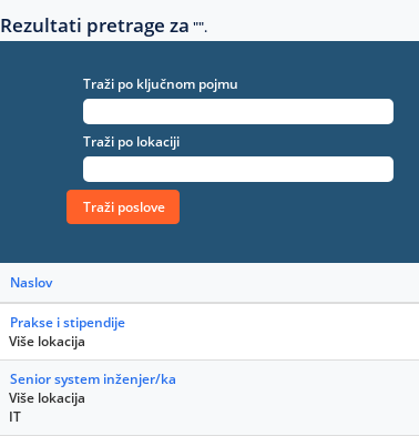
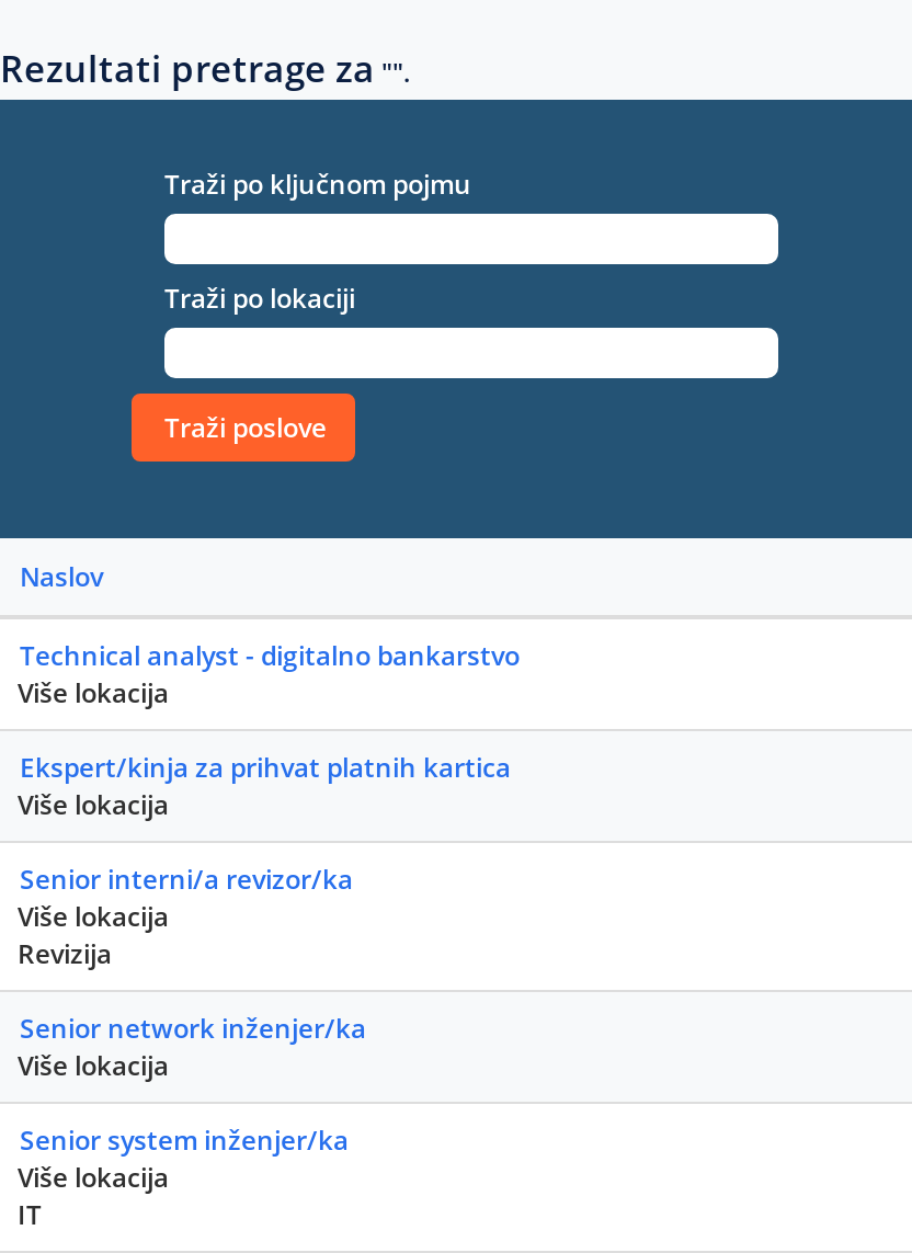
- Prakse i stipendije
+ Technical analyst - digitalno bankarstvo
+ Više lokacija
+ Ekspert/kinja za prihvat platnih kartica
+ Više lokacija
+ Senior interni/a revizor/ka
+ Više lokacija
+ Revizija
+ Senior network inženjer/ka
